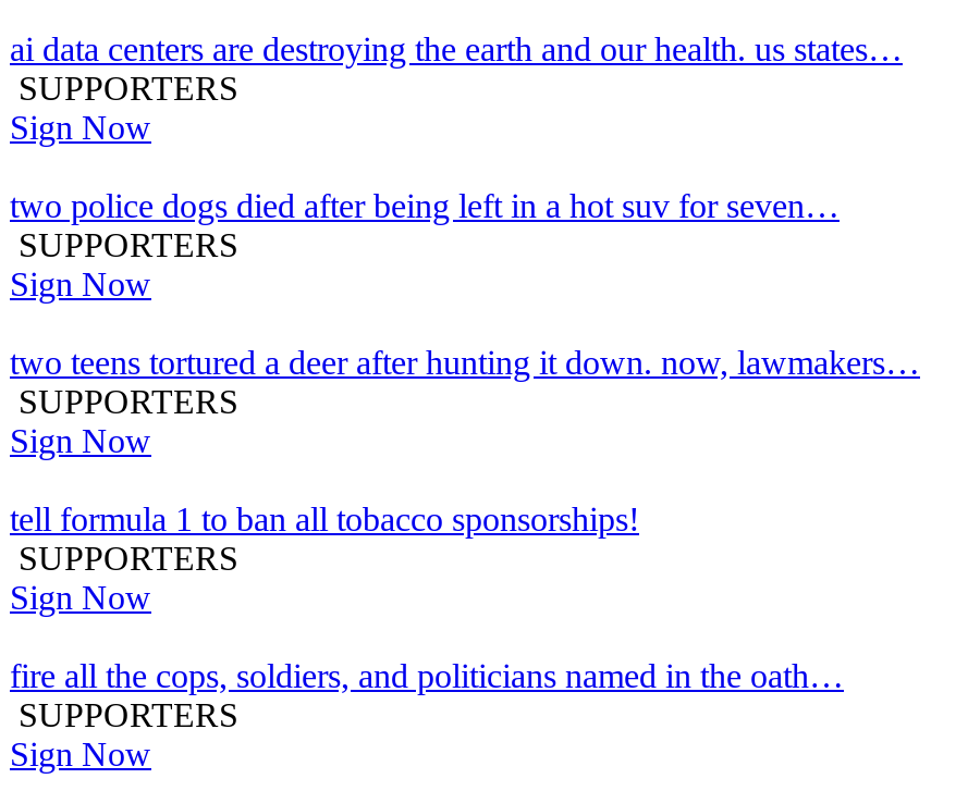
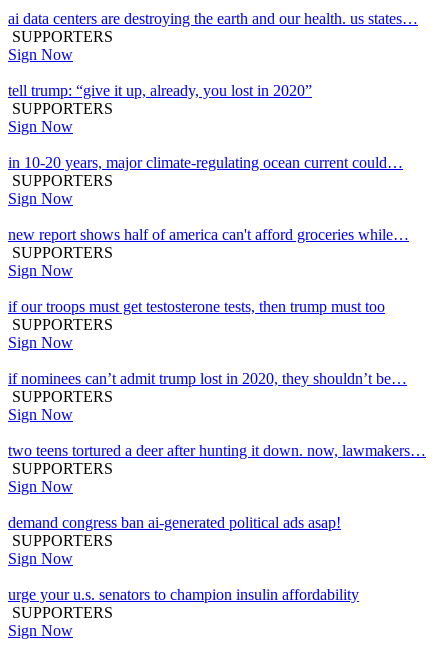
- two police dogs died after being left in a hot suv for seven…
+ tell trump: “give it up, already, you lost in 2020”
+ SUPPORTERS
+ Sign Now
+ in 10-20 years, major climate-regulating ocean current could…
+ SUPPORTERS
+ Sign Now
+ new report shows half of america can't afford groceries while…
+ SUPPORTERS
+ Sign Now
+ if our troops must get testosterone tests, then trump must too
+ SUPPORTERS
+ Sign Now
+ if nominees can’t admit trump lost in 2020, they shouldn’t be…

- tell formula 1 to ban all tobacco sponsorships!
+ demand congress ban ai-generated political ads asap!

- fire all the cops, soldiers, and politicians named in the oath…
+ urge your u.s. senators to champion insulin affordability
